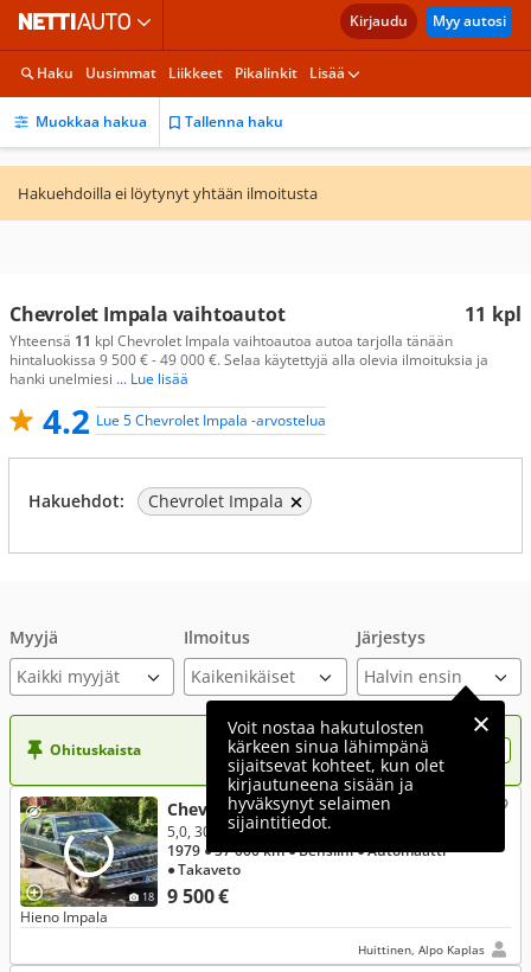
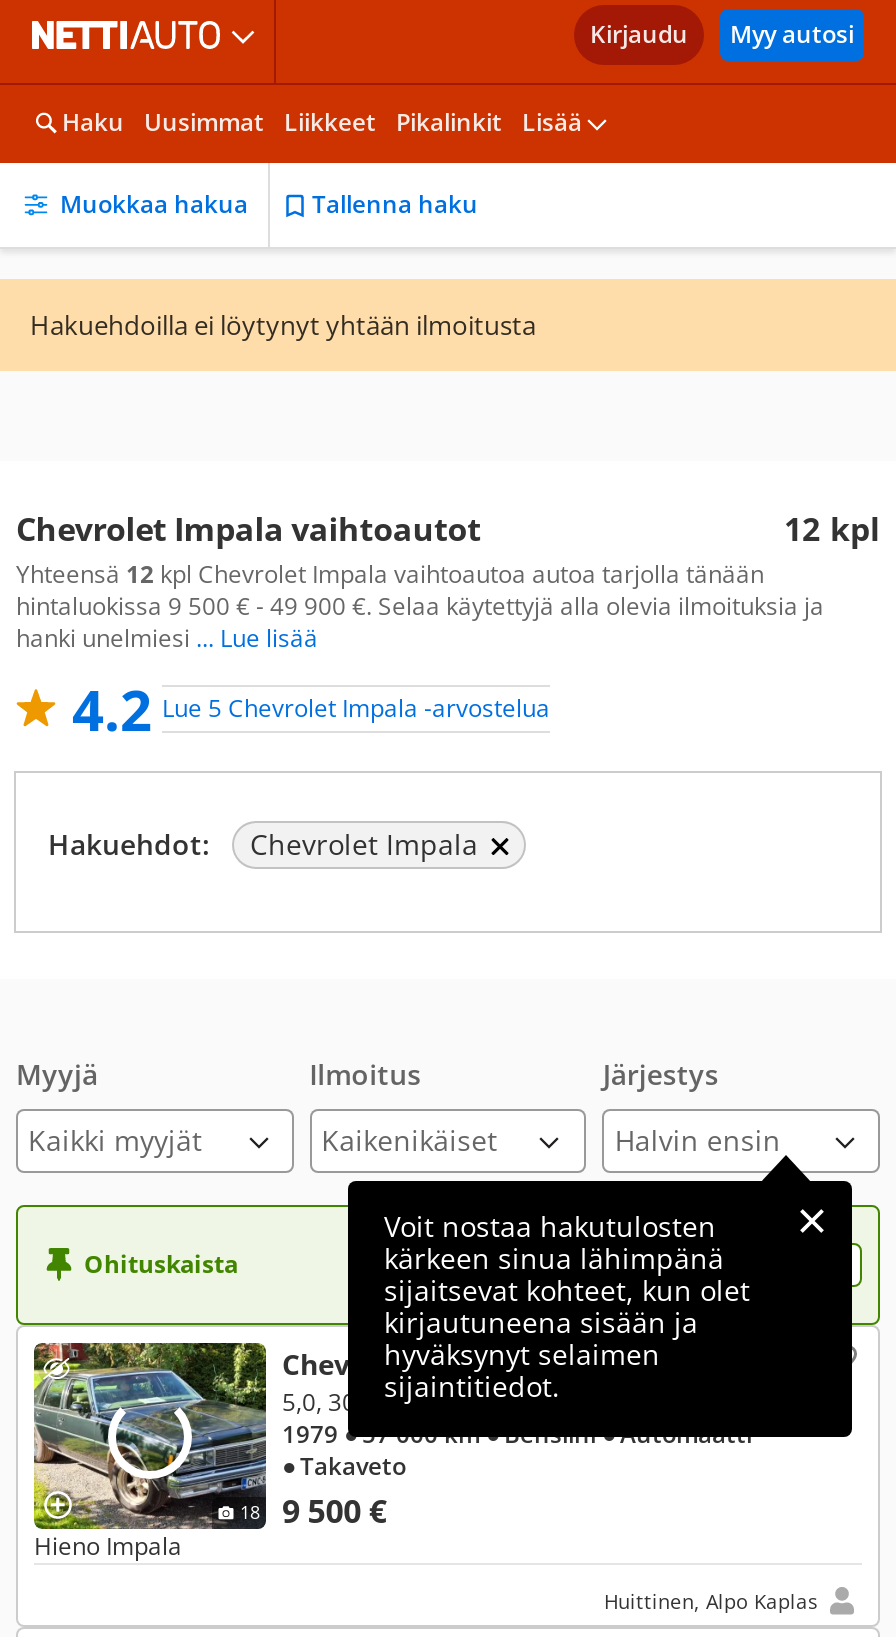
- 11 kpl
+ 12 kpl

- Yhteensä 11 kpl Chevrolet Impala vaihtoautoa autoa tarjolla tänään
+ Yhteensä 12 kpl Chevrolet Impala vaihtoautoa autoa tarjolla tänään

- hintaluokissa 9 500 € - 49 000 €. Selaa käytettyjä alla olevia ilmoituksia ja
+ hintaluokissa 9 500 € - 49 900 €. Selaa käytettyjä alla olevia ilmoituksia ja
